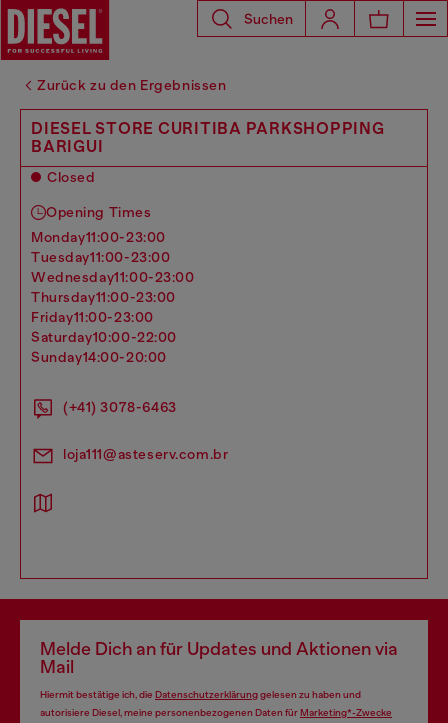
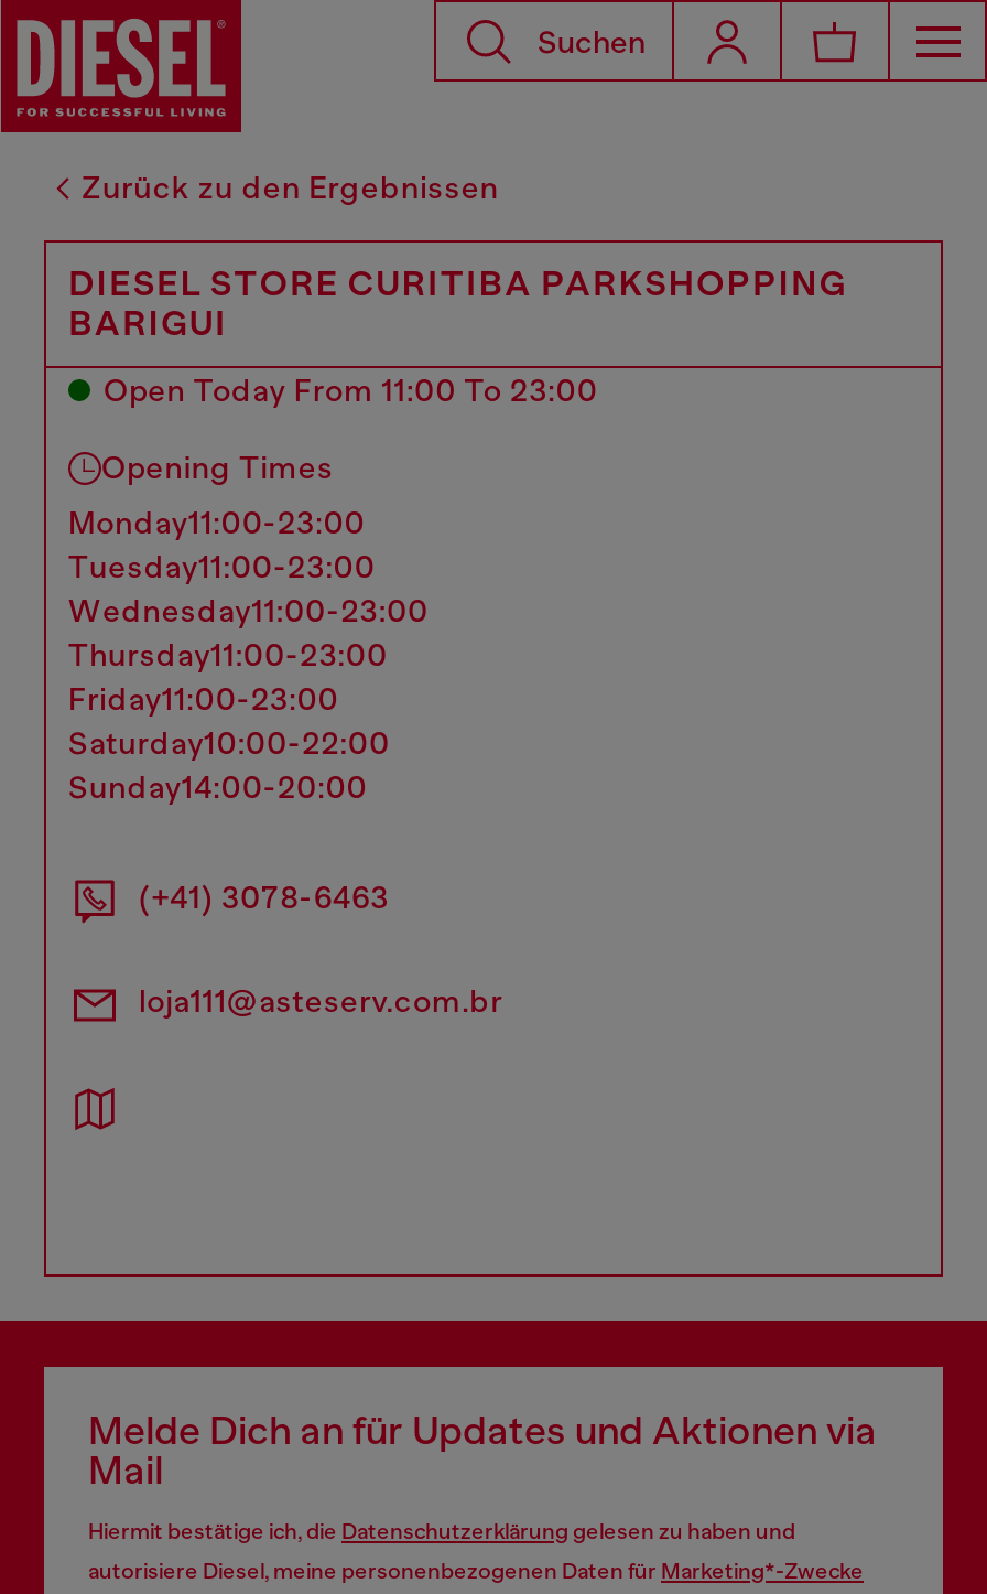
- Closed
+ Open Today From 11:00 To 23:00
